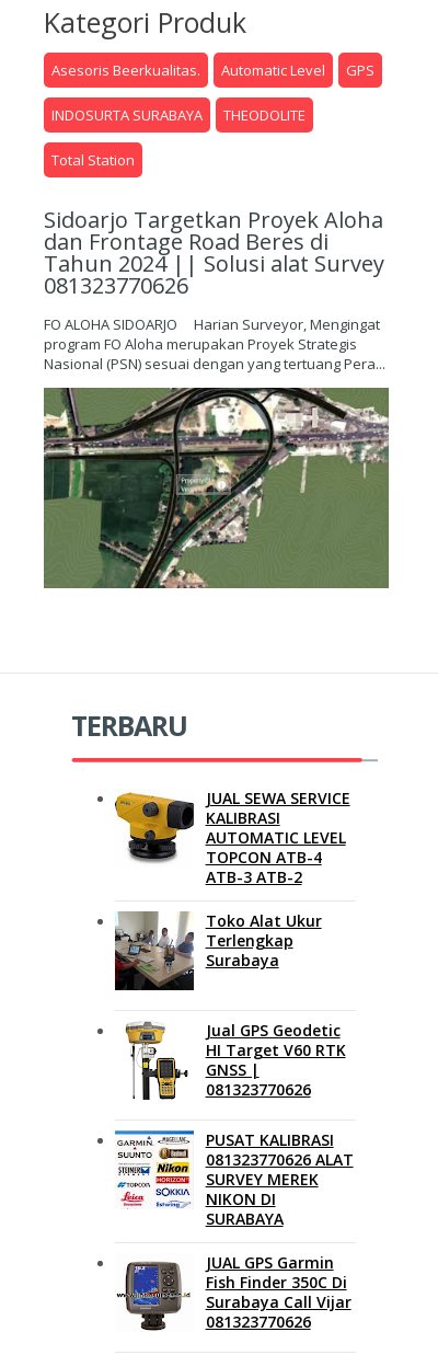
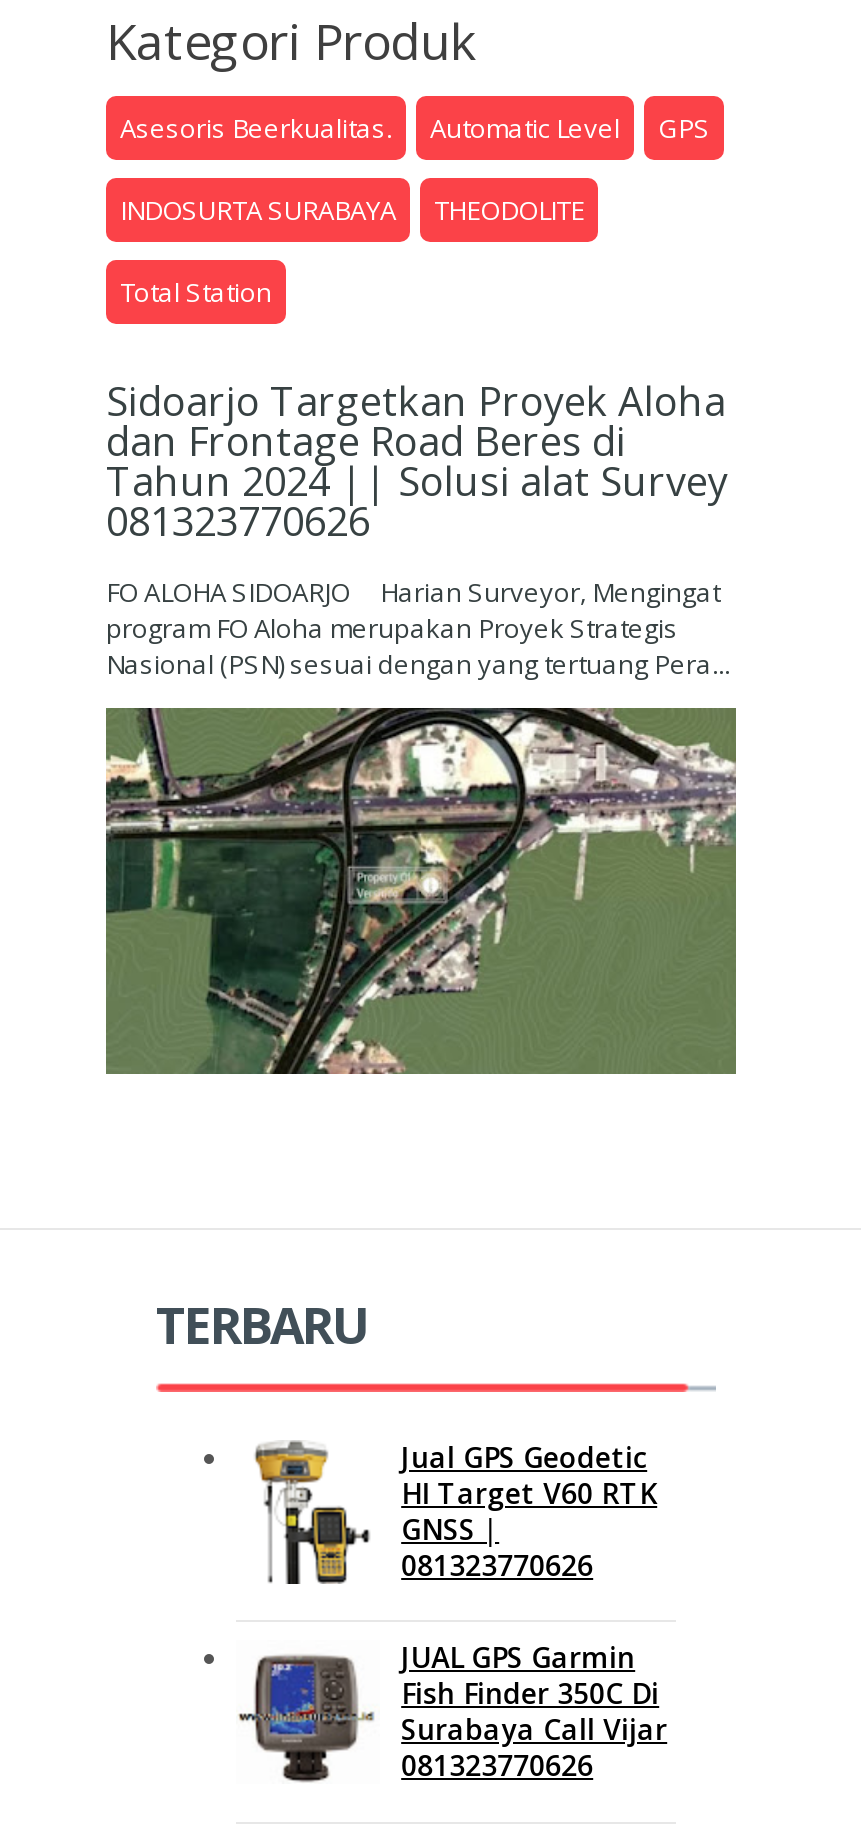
- [image]
- JUAL SEWA SERVICE
- KALIBRASI
- AUTOMATIC LEVEL
- TOPCON ATB-4
- ATB-3 ATB-2
- Toko Alat Ukur
- Terlengkap
- Surabaya

- [image]

- [image]
- PUSAT KALIBRASI
- 081323770626 ALAT
- SURVEY MEREK
- NIKON DI
- SURABAYA
